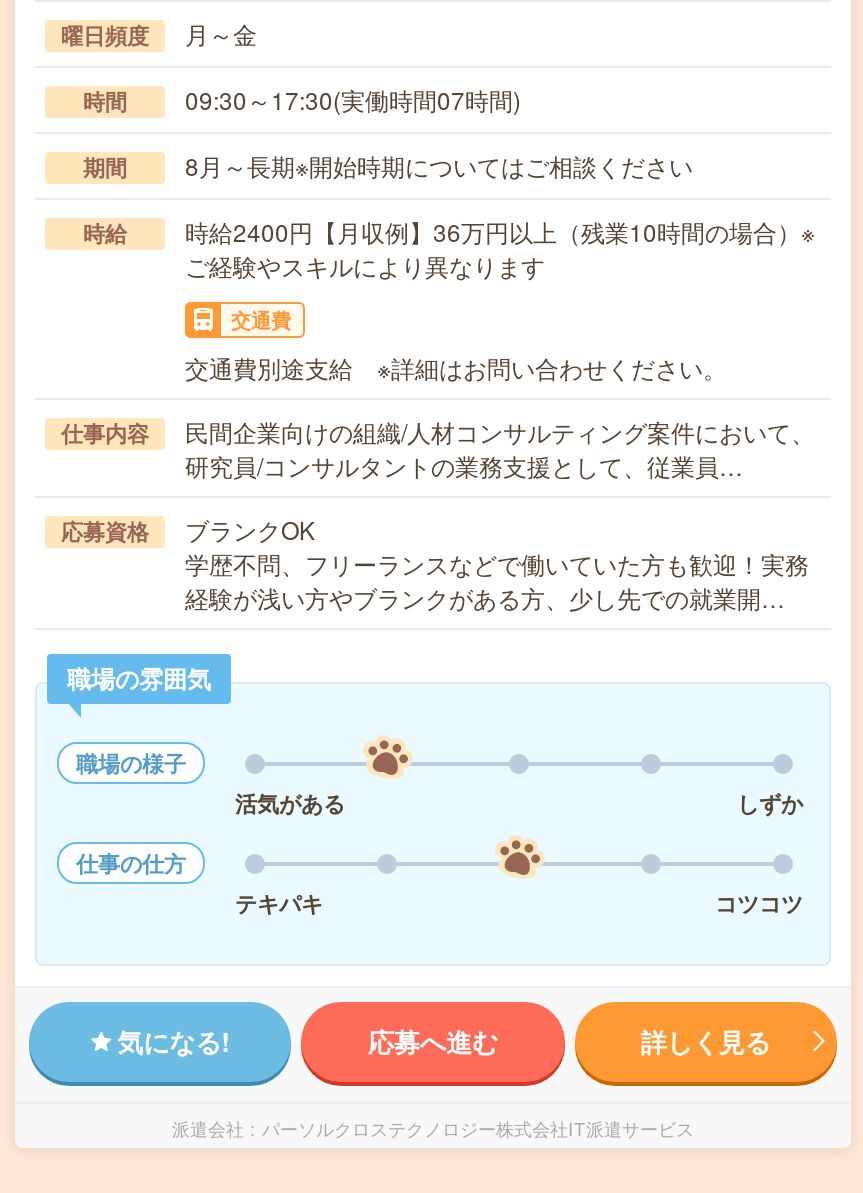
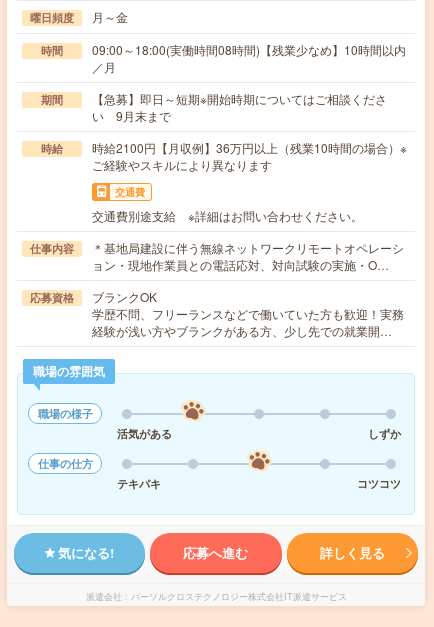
- 09:30～17:30(実働時間07時間)
+ 09:00～18:00(実働時間08時間)【残業少なめ】10時間以内
+ ／月

- 8月～長期※開始時期についてはご相談ください
+ 【急募】即日～短期※開始時期についてはご相談くださ
+ い 9月末まで

- 時給2400円【月収例】36万円以上（残業10時間の場合）※
+ 時給2100円【月収例】36万円以上（残業10時間の場合）※

- 民間企業向けの組織/人材コンサルティング案件において、
- 研究員/コンサルタントの業務支援として、従業員…
+ ＊基地局建設に伴う無線ネットワークリモートオペレーシ
+ ョン・現地作業員との電話応対、対向試験の実施・O…
